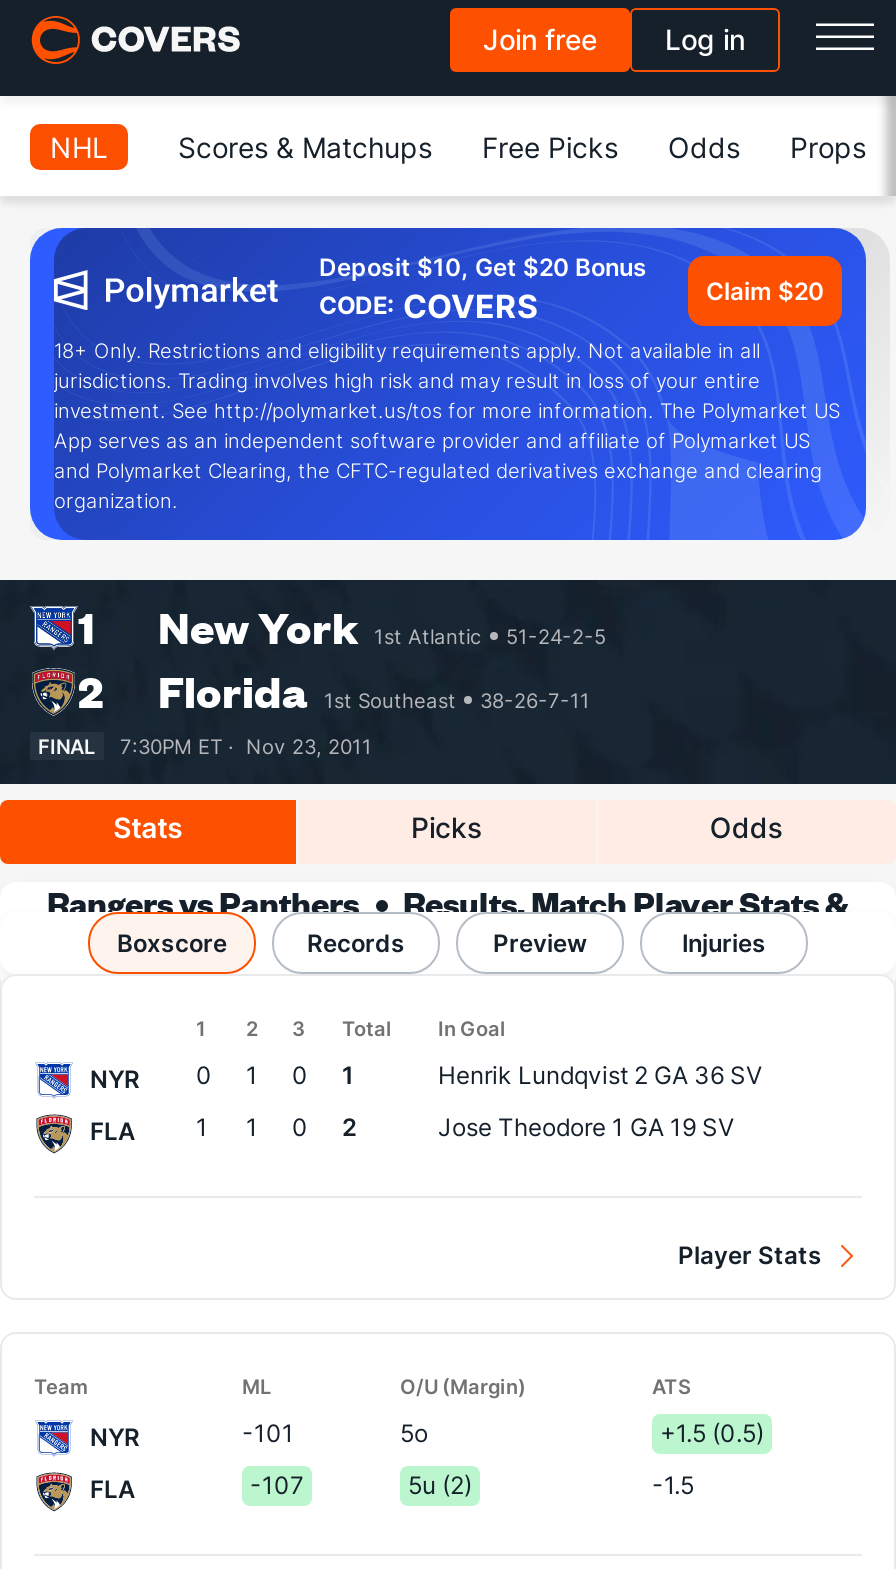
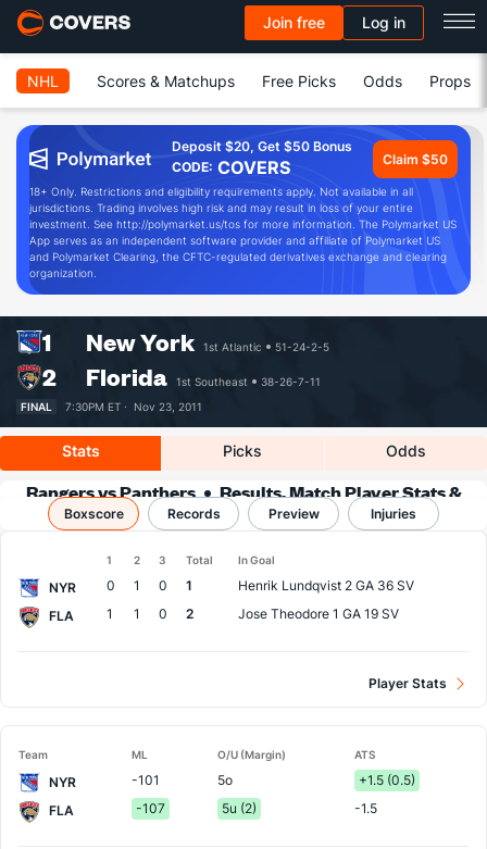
- Deposit $10, Get $20 Bonus
+ Deposit $20, Get $50 Bonus

- Claim $20
+ Claim $50
